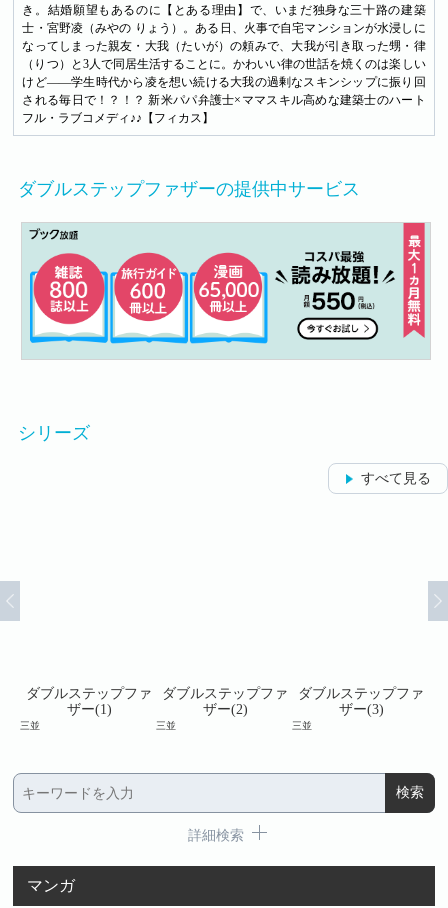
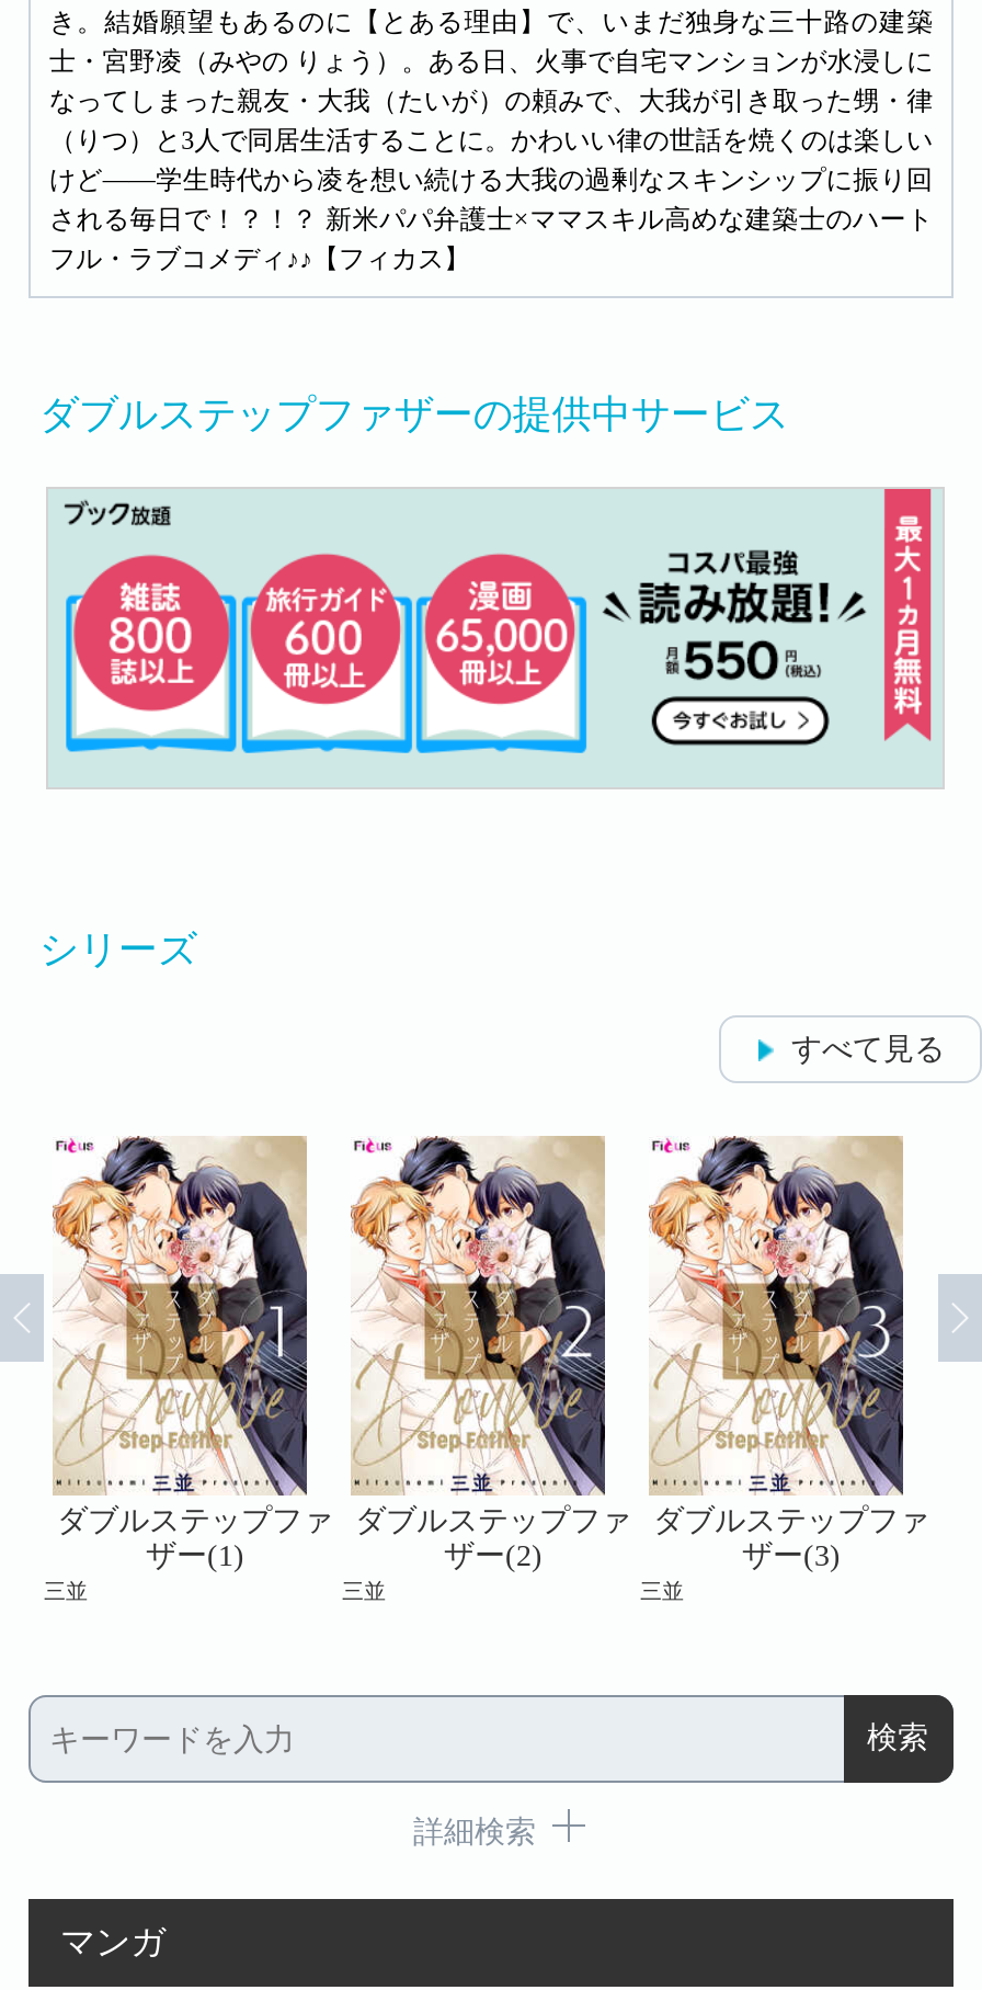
+ [image]

+ [image]

+ [image]
